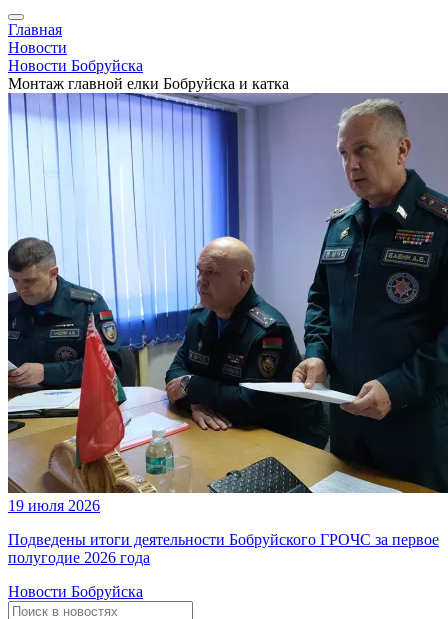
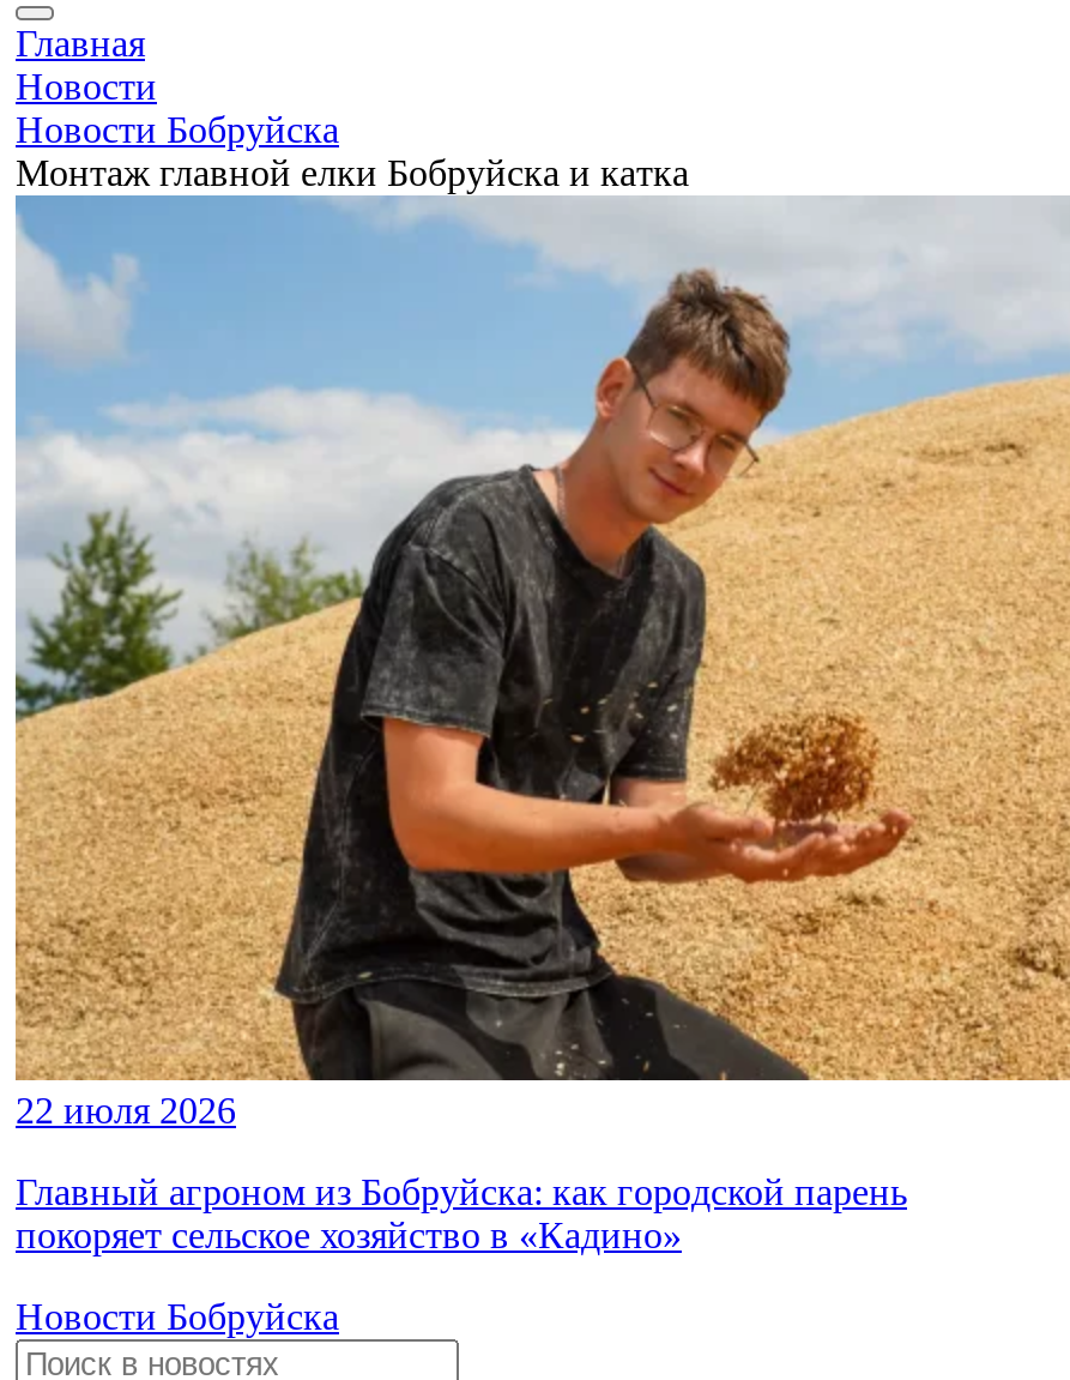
- [image]
- 19 июля 2026
+ [image]
+ 22 июля 2026

- Подведены итоги деятельности Бобруйского ГРОЧС за первое
- полугодие 2026 года
+ Главный агроном из Бобруйска: как городской парень
+ покоряет сельское хозяйство в «Кадино»
